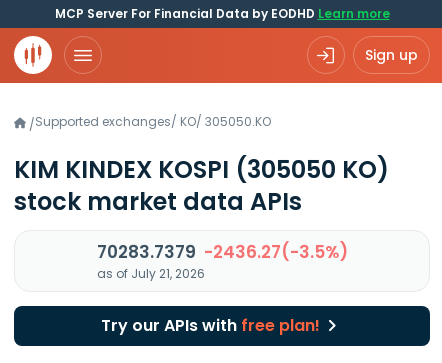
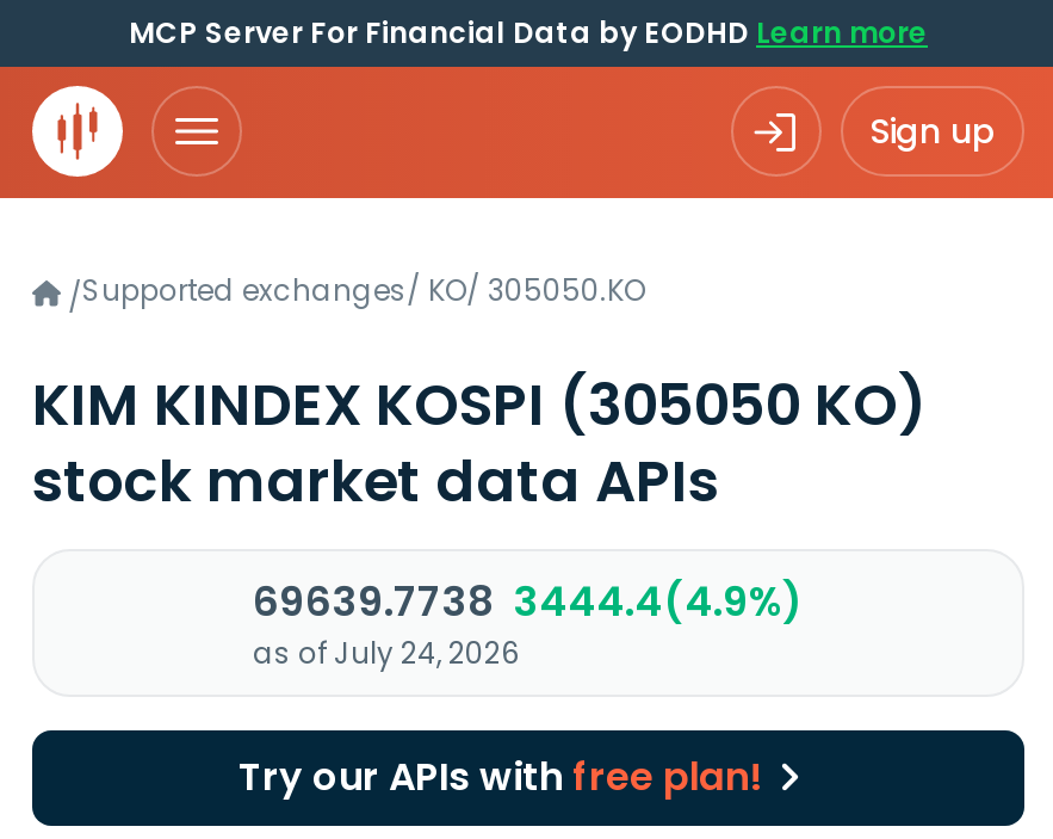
- 70283.7379 -2436.27(-3.5%)
+ 69639.7738 3444.4(4.9%)

- as of July 21, 2026
+ as of July 24, 2026
